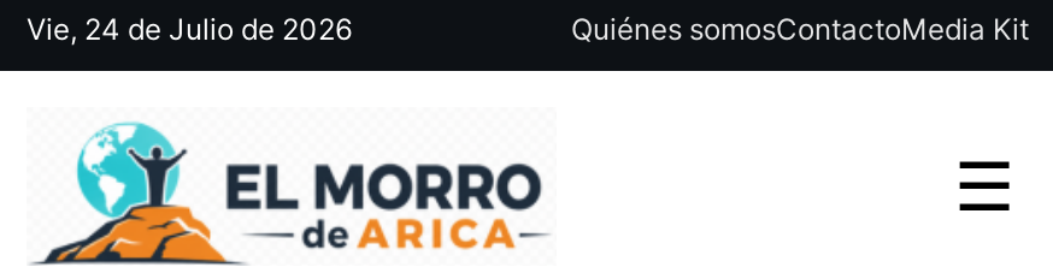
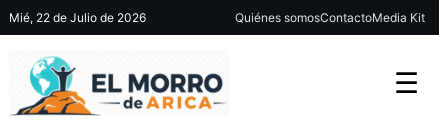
- Vie, 24 de Julio de 2026
+ Mié, 22 de Julio de 2026
